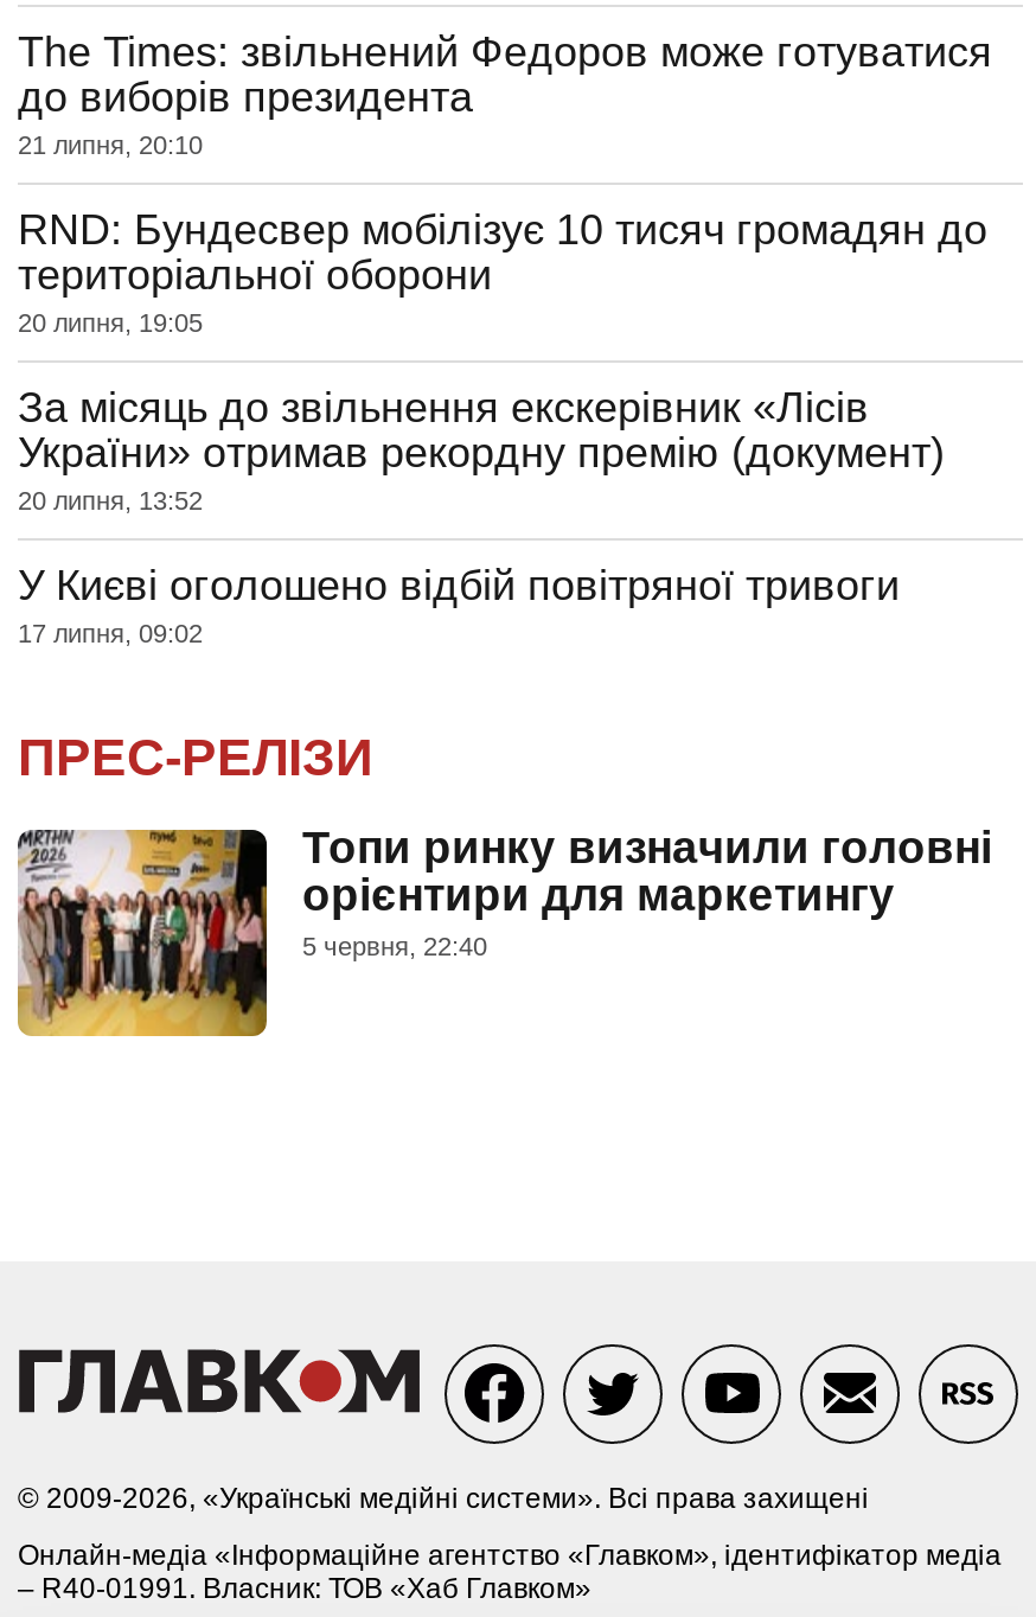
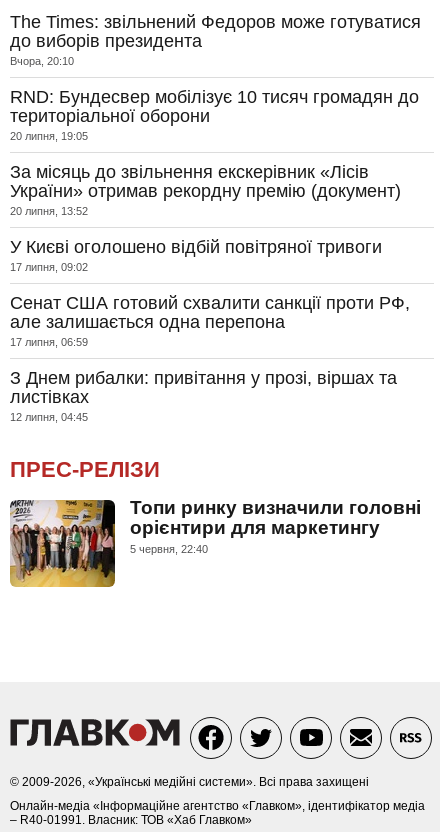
- 21 липня, 20:10
+ Вчора, 20:10

+ Сенат США готовий схвалити санкції проти РФ,
+ але залишається одна перепона
+ 17 липня, 06:59
+ З Днем рибалки: привітання у прозі, віршах та
+ листівках
+ 12 липня, 04:45
